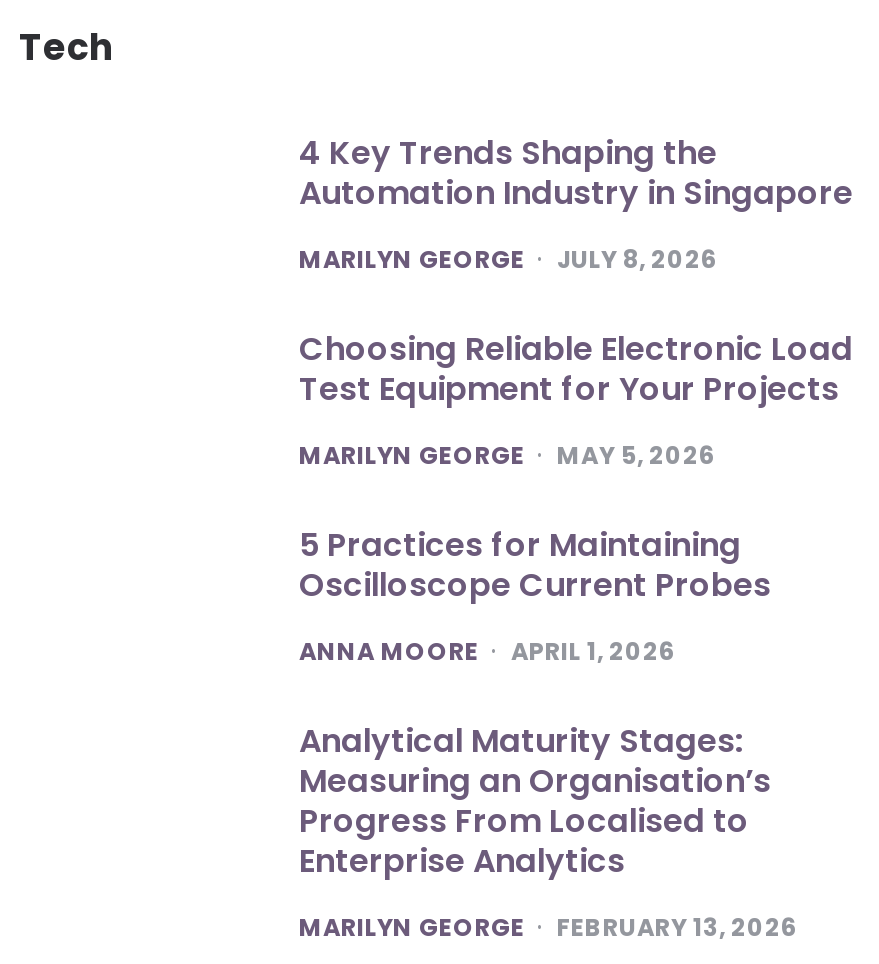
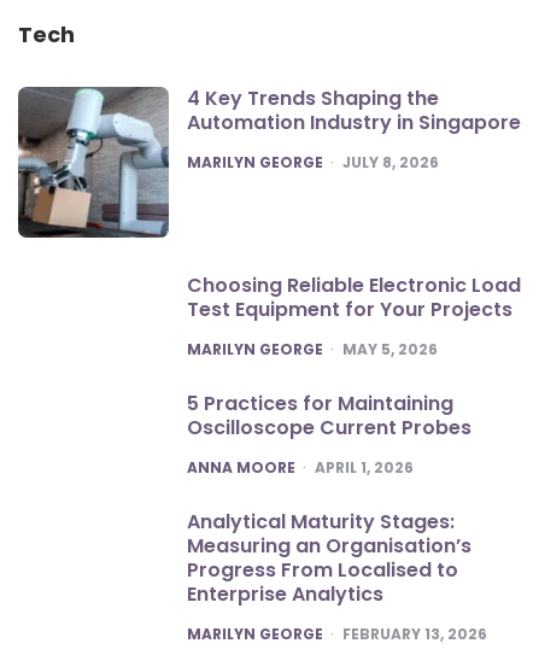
+ [image]
